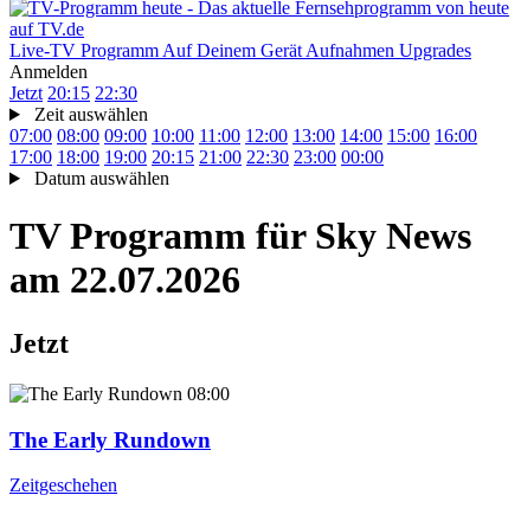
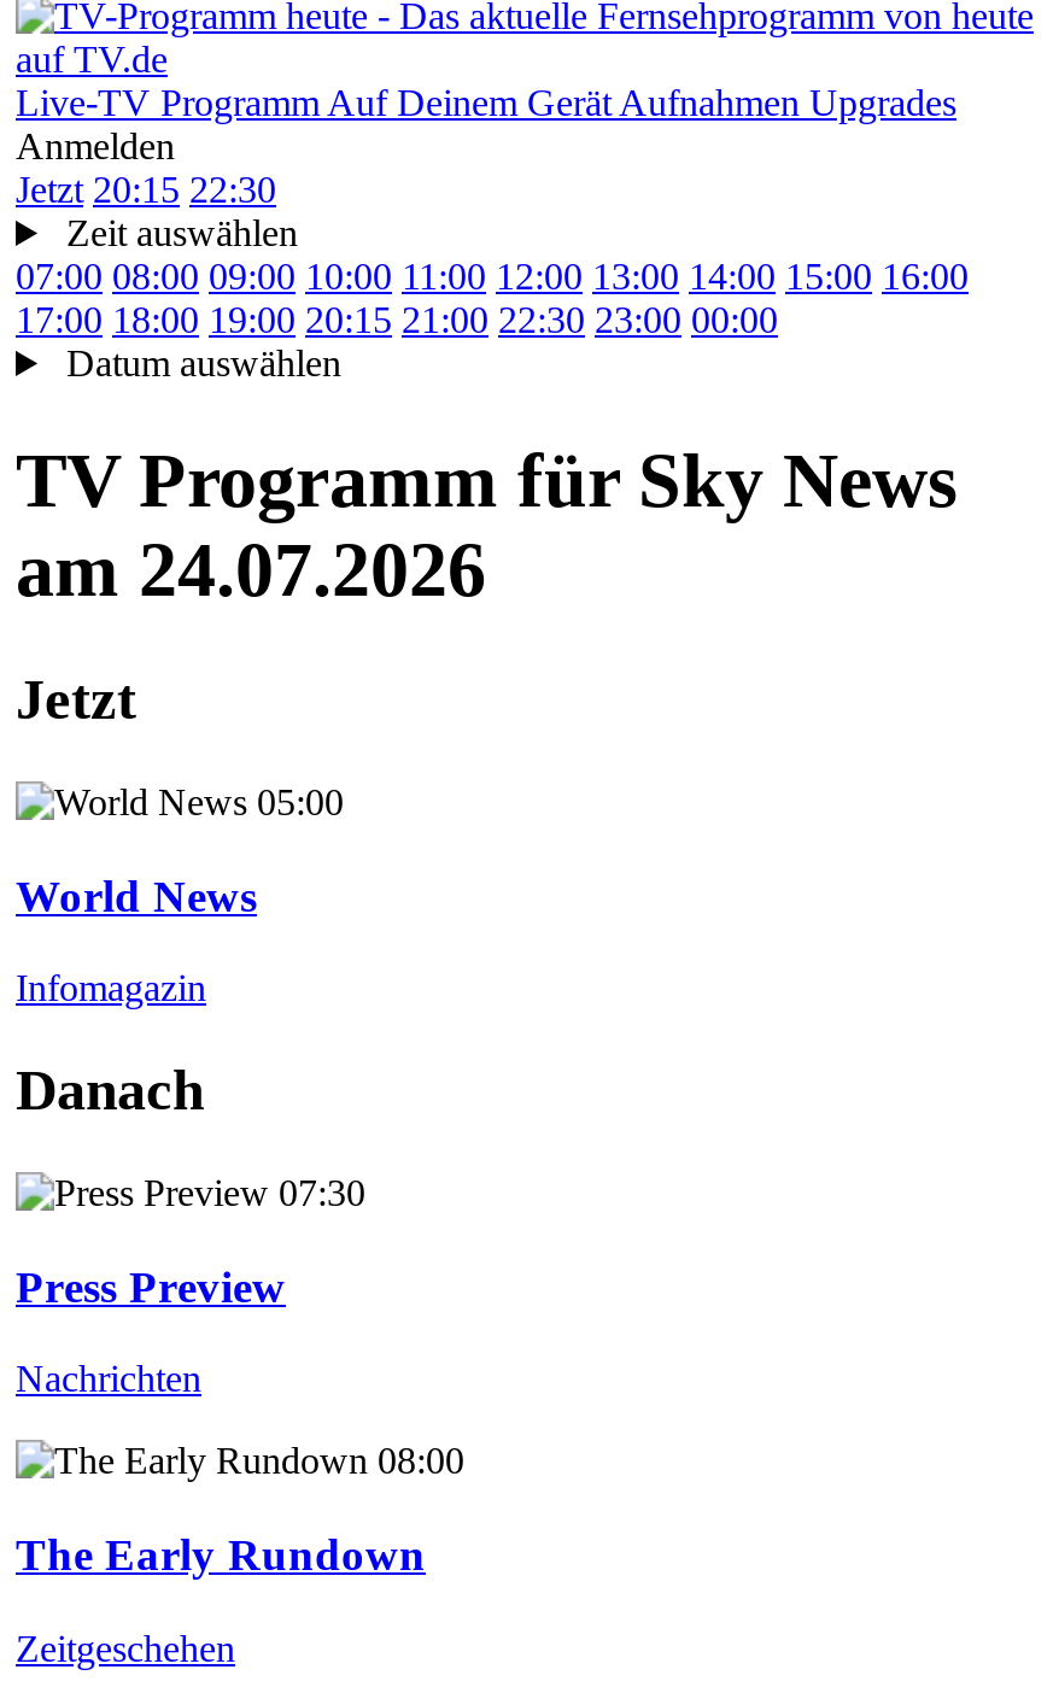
- am 22.07.2026
+ am 24.07.2026

+ 05:00
+ World News
+ Infomagazin
+ Danach
+ 07:30
+ Press Preview
+ Nachrichten
